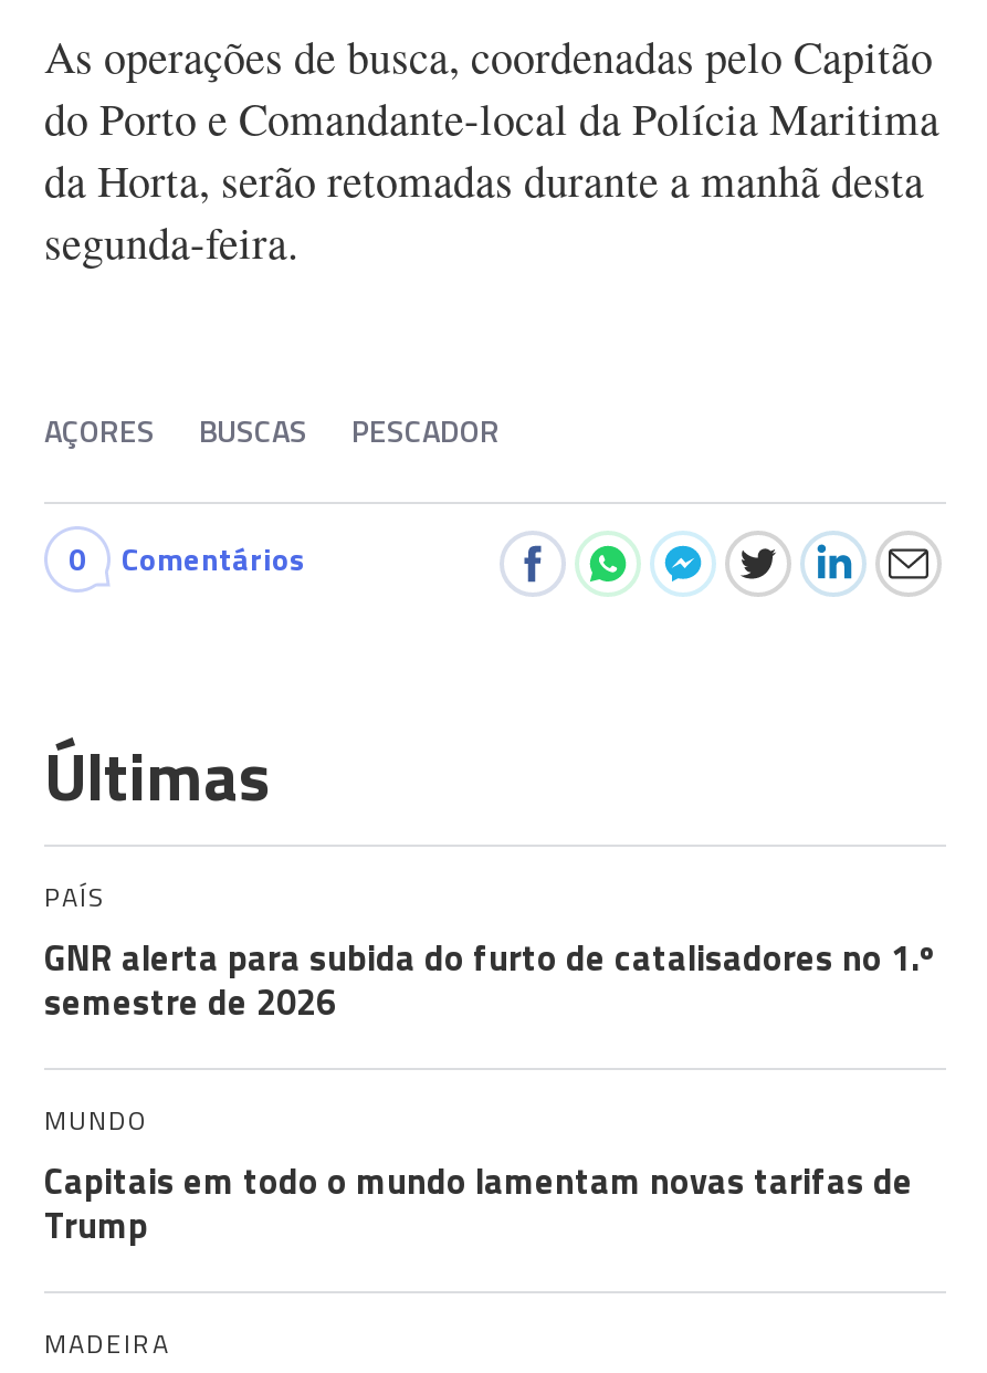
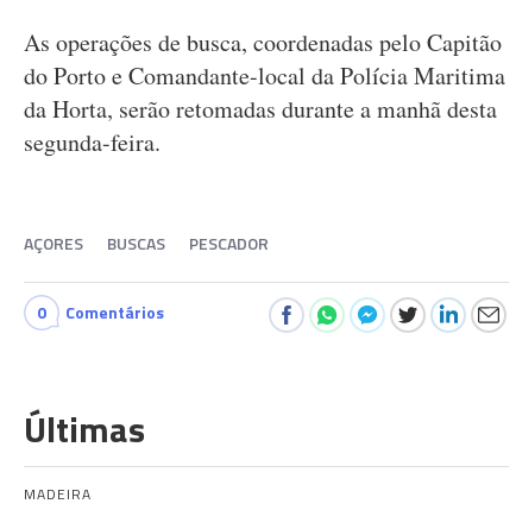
- PAÍS
- GNR alerta para subida do furto de catalisadores no 1.º
- semestre de 2026
- MUNDO
- Capitais em todo o mundo lamentam novas tarifas de
- Trump
